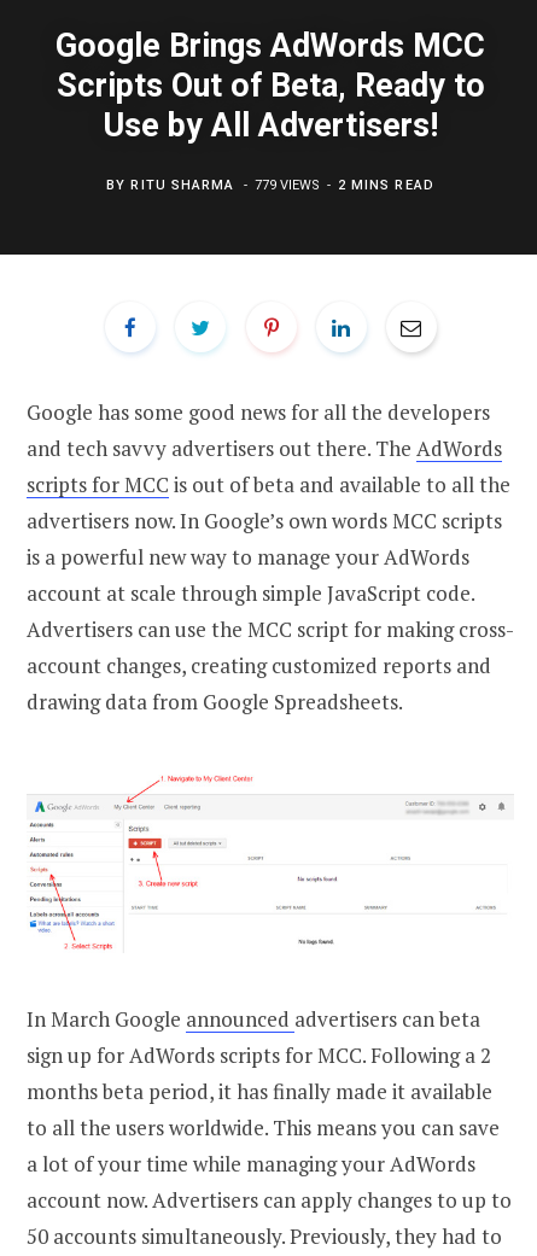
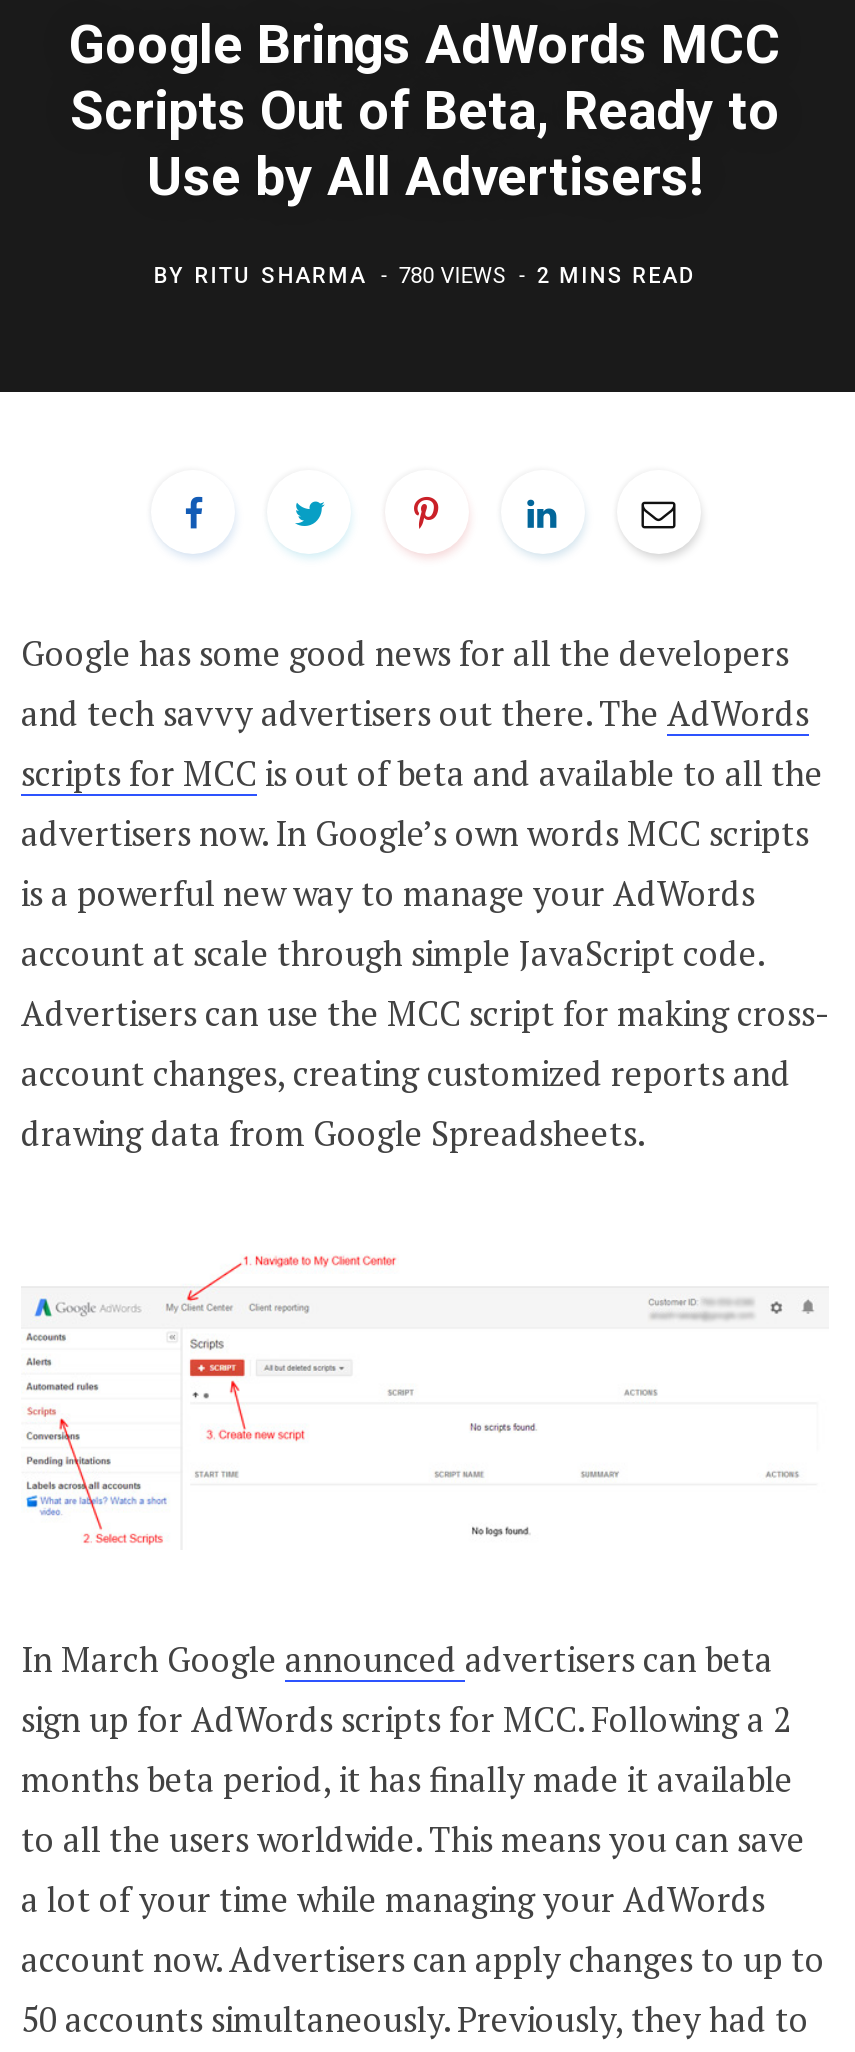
- BY RITU SHARMA 779 VIEWS 2 MINS READ
+ BY RITU SHARMA 780 VIEWS 2 MINS READ
